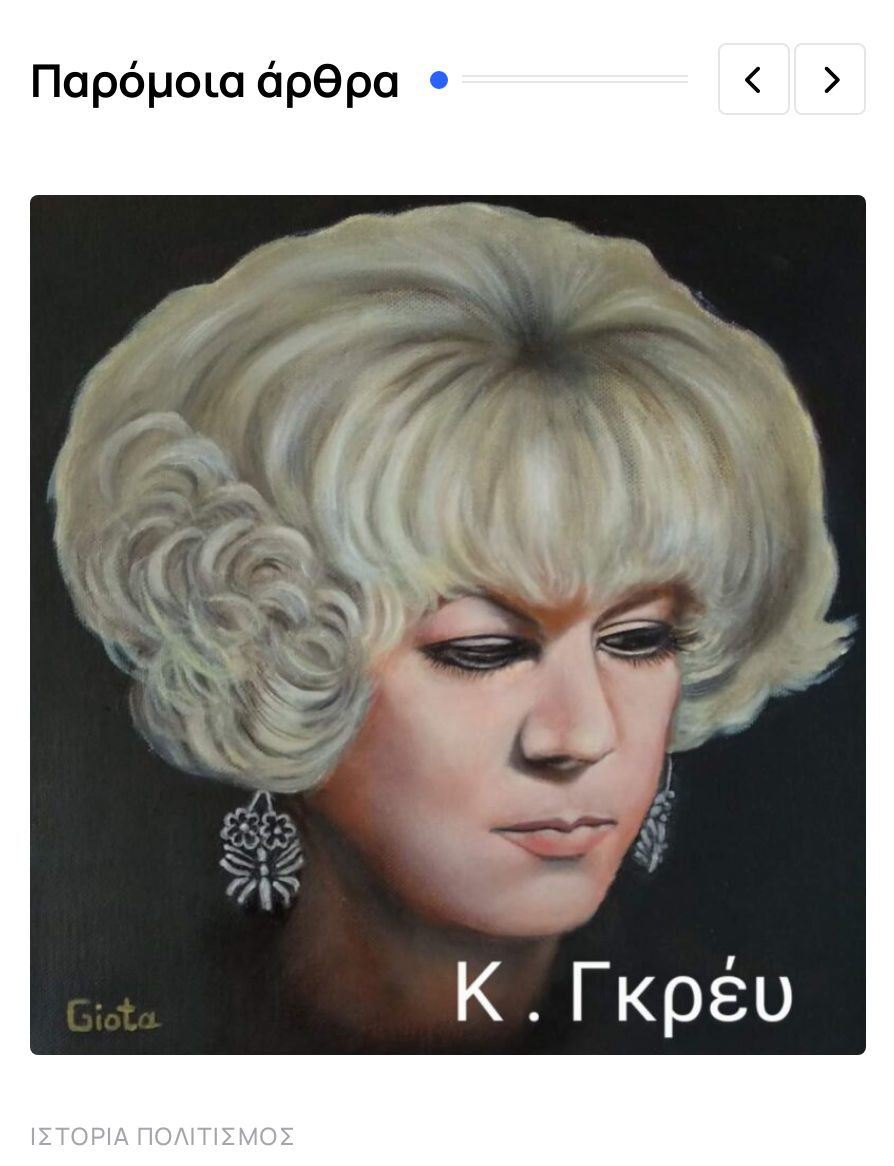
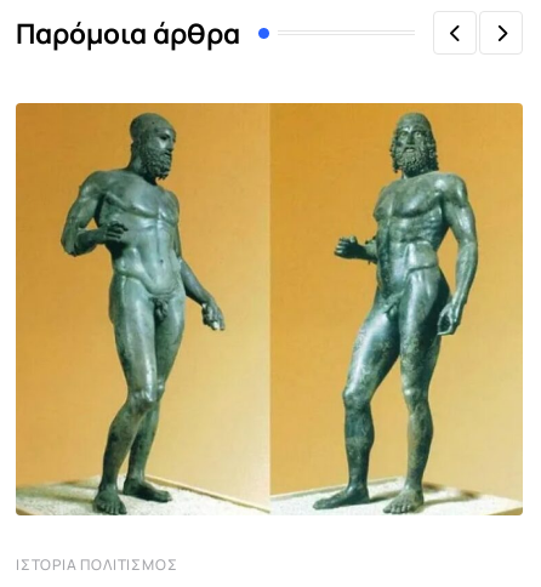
- [image]
+ [image]
